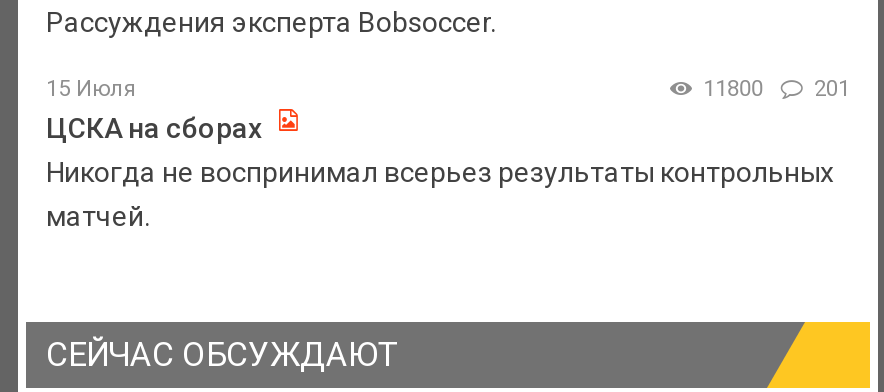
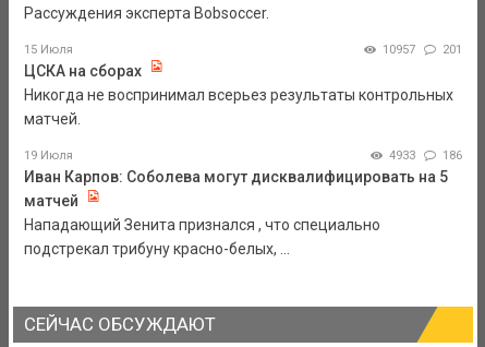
- 11800 201
+ 10957 201

+ 19 Июля
+ 4933
+ 186
+ Иван Карпов: Соболева могут дисквалифицировать на 5
+ матчей
+ Нападающий Зенита признался , что специально
+ подстрекал трибуну красно-белых, ...
